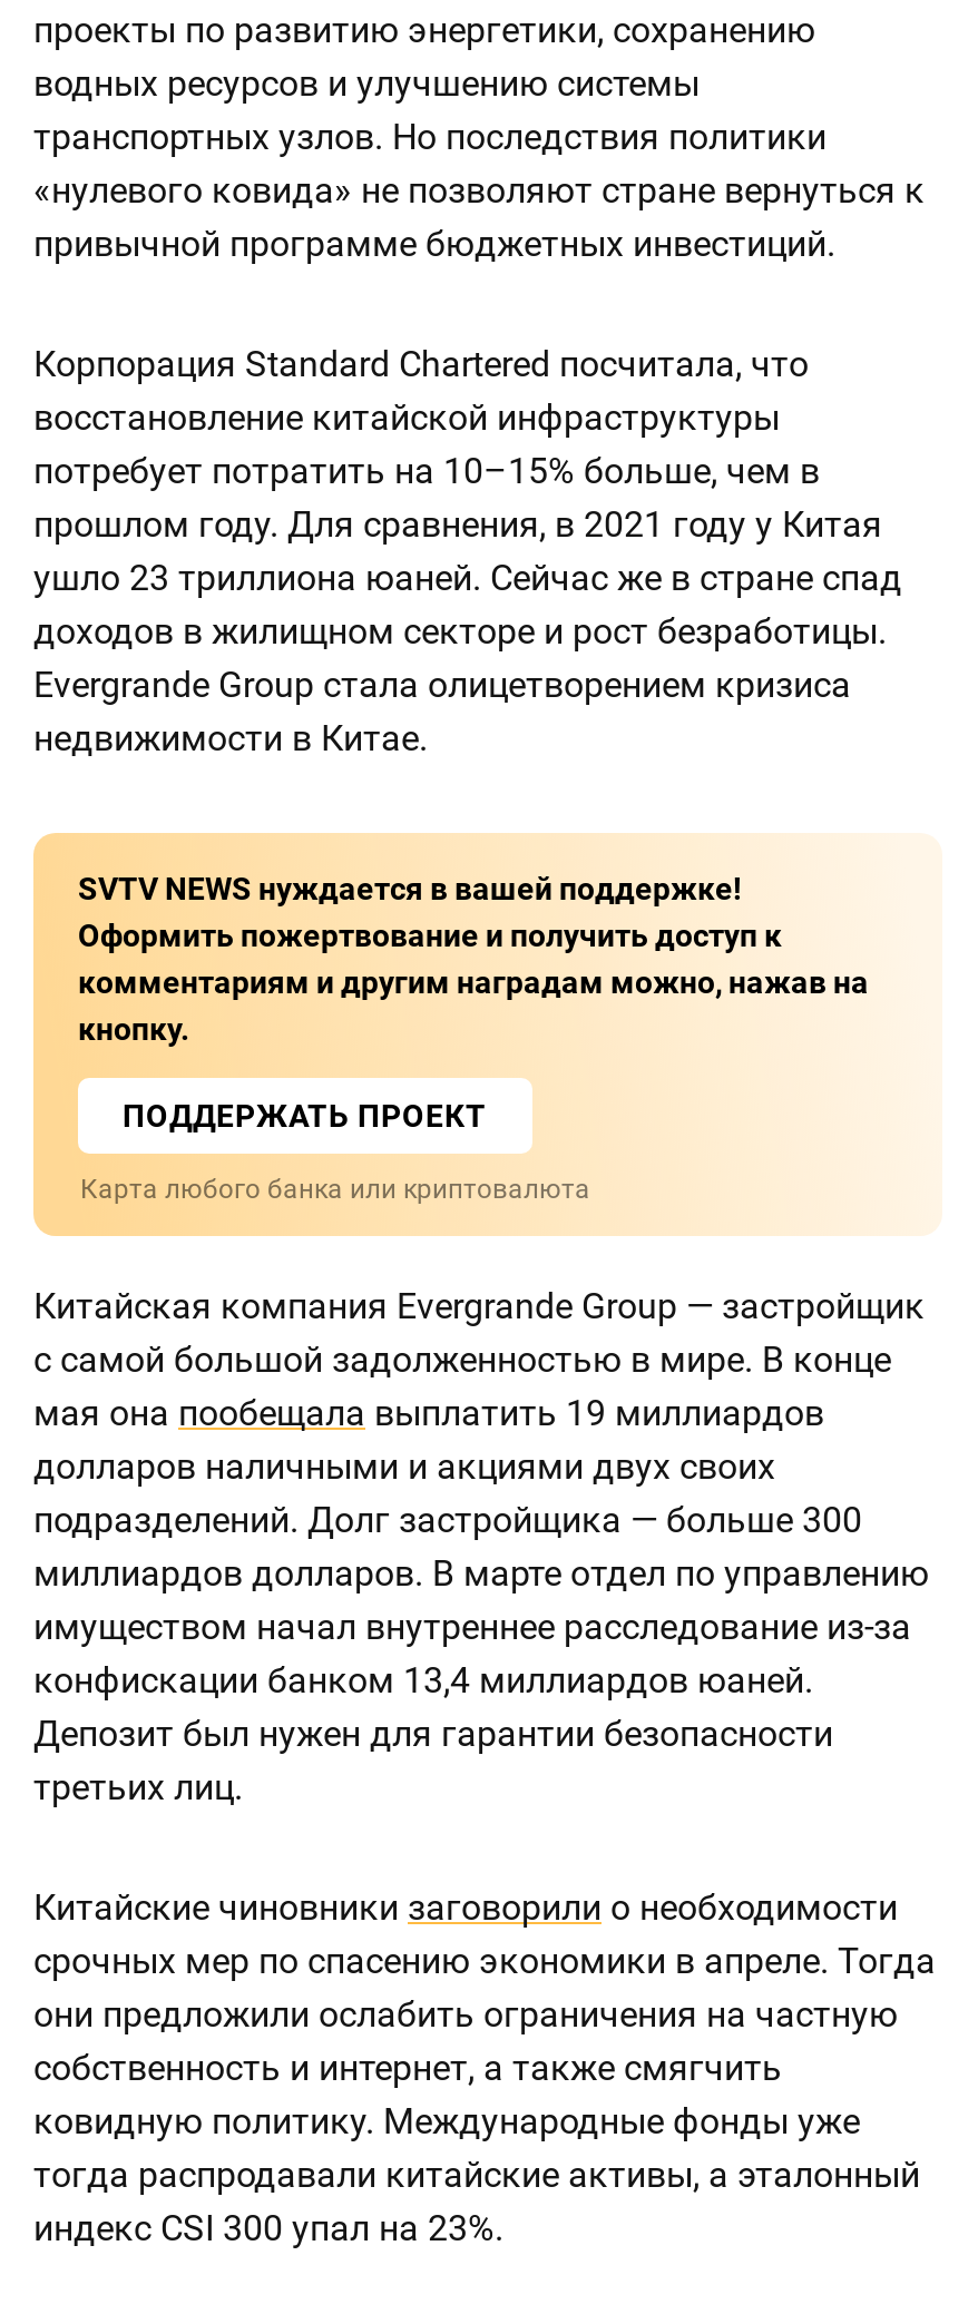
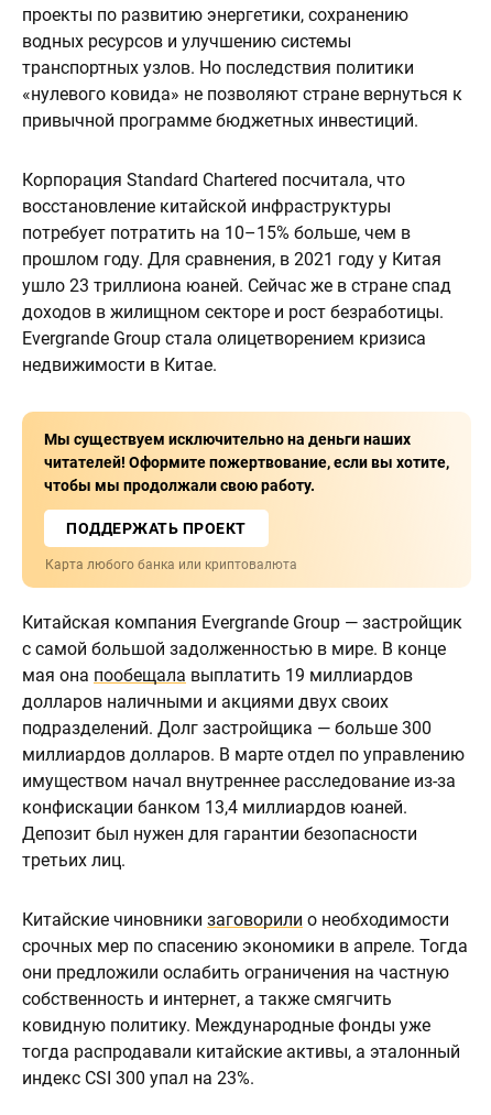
- SVTV NEWS нуждается в вашей поддержке!
- Оформить пожертвование и получить доступ к
- комментариям и другим наградам можно, нажав на
- кнопку.
+ Мы существуем исключительно на деньги наших
+ читателей! Оформите пожертвование, если вы хотите,
+ чтобы мы продолжали свою работу.
